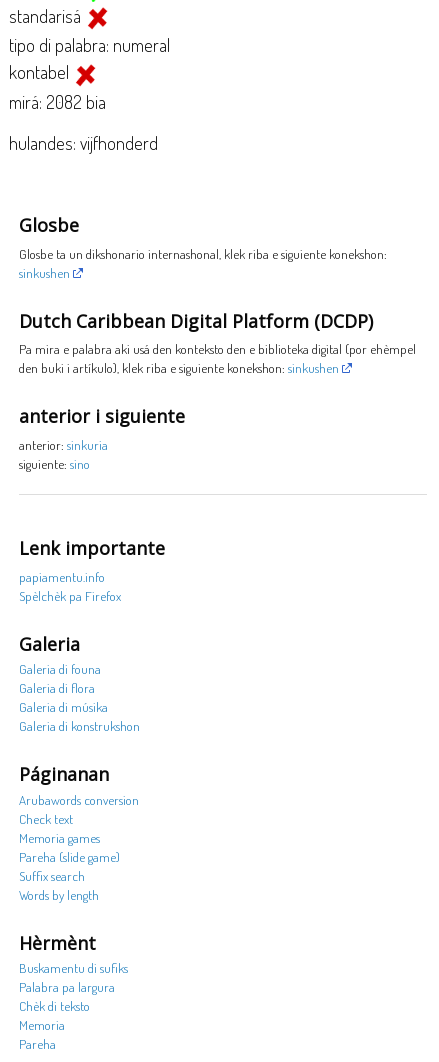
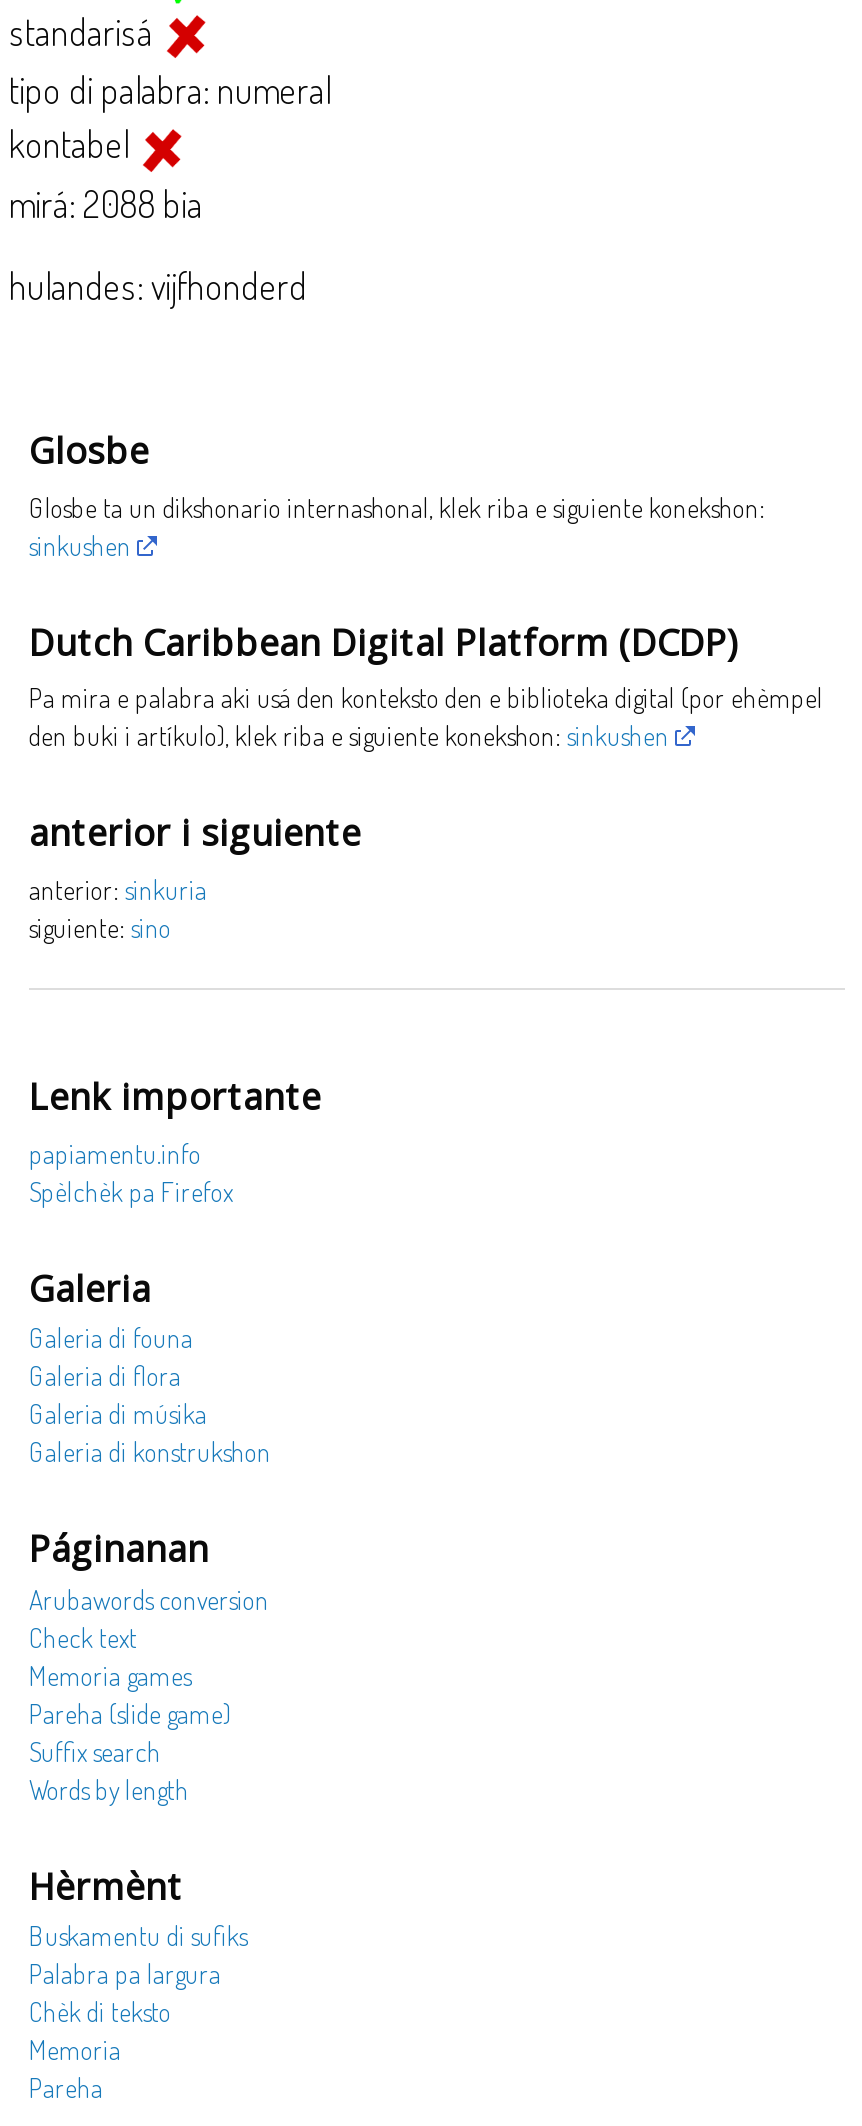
- mirá: 2082 bia
+ mirá: 2088 bia
